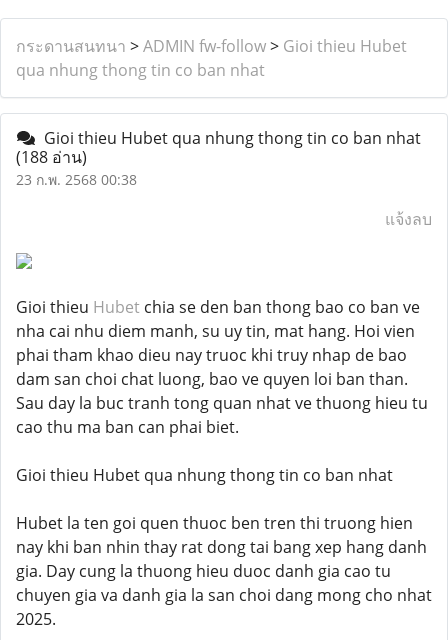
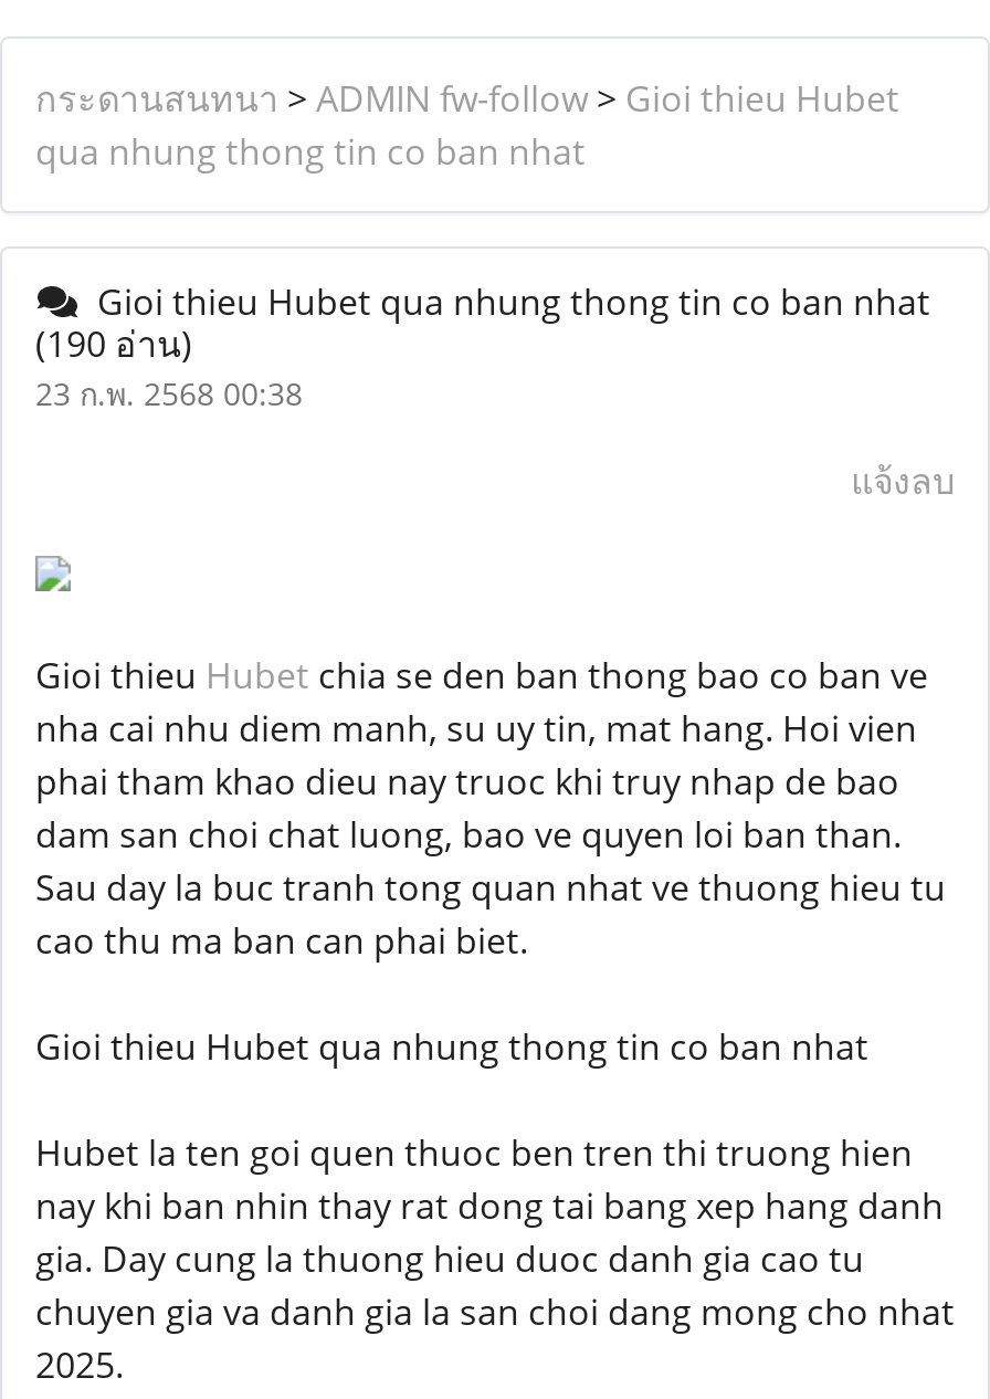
- (188 อ่าน)
+ (190 อ่าน)
